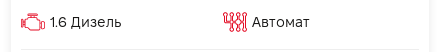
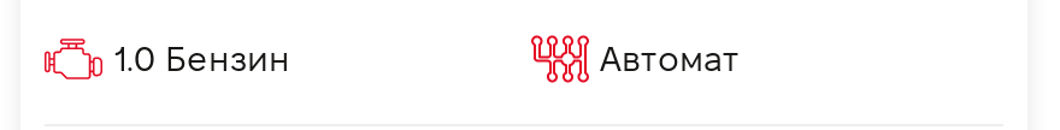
- 1.6 Дизель
+ 1.0 Бензин
